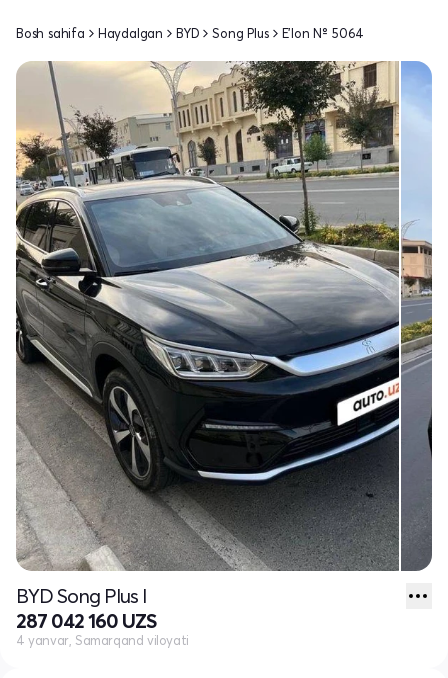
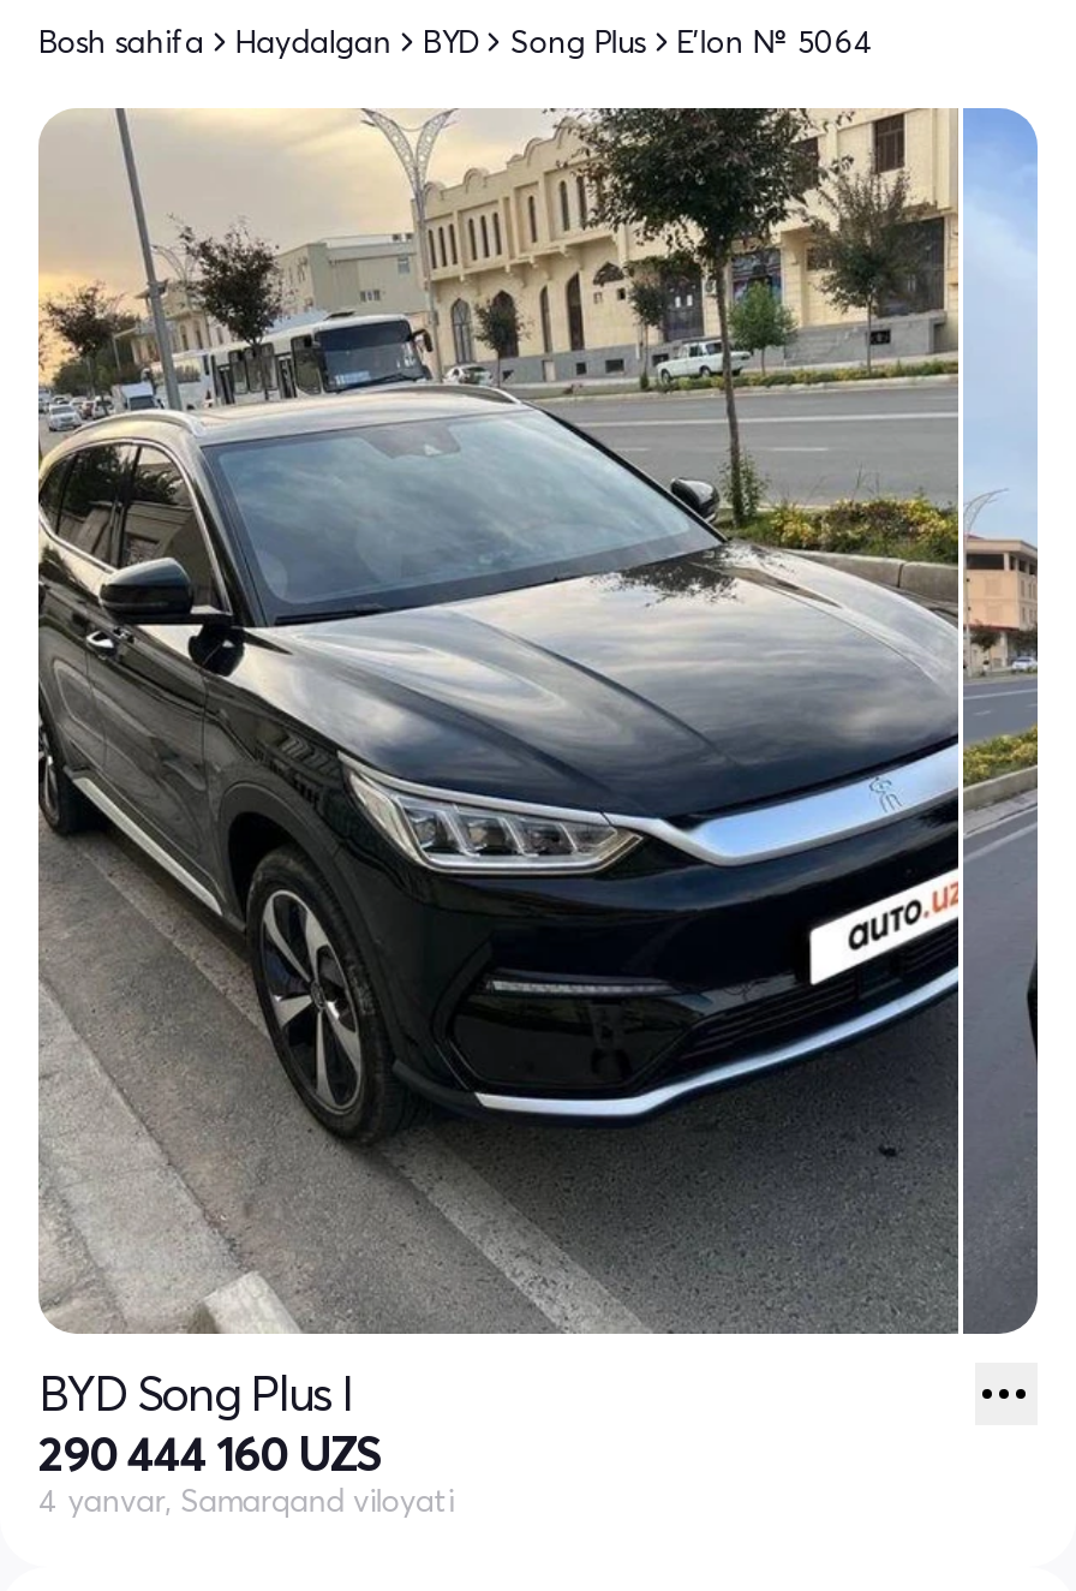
- 287 042 160 UZS
+ 290 444 160 UZS
